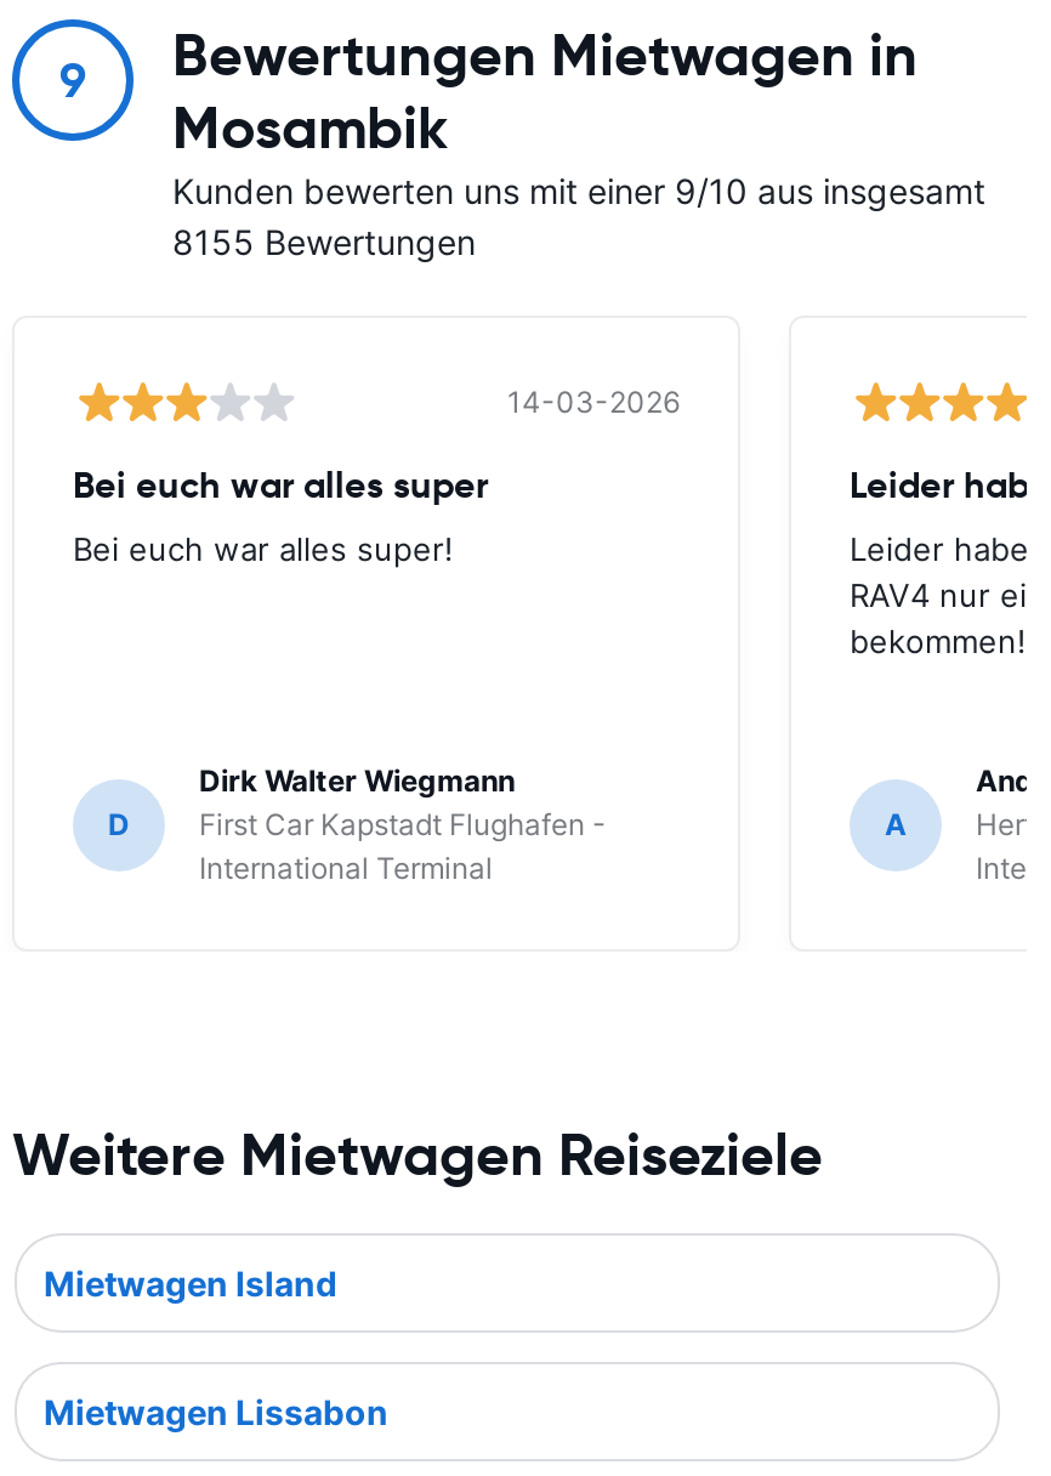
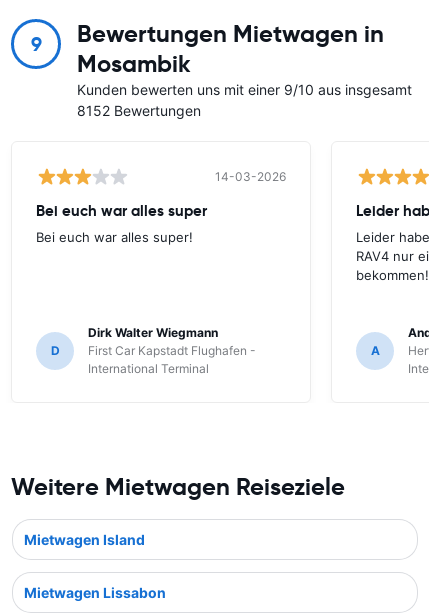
- 8155 Bewertungen
+ 8152 Bewertungen
